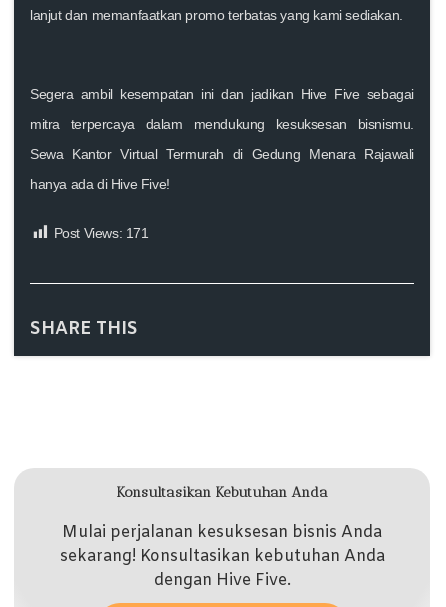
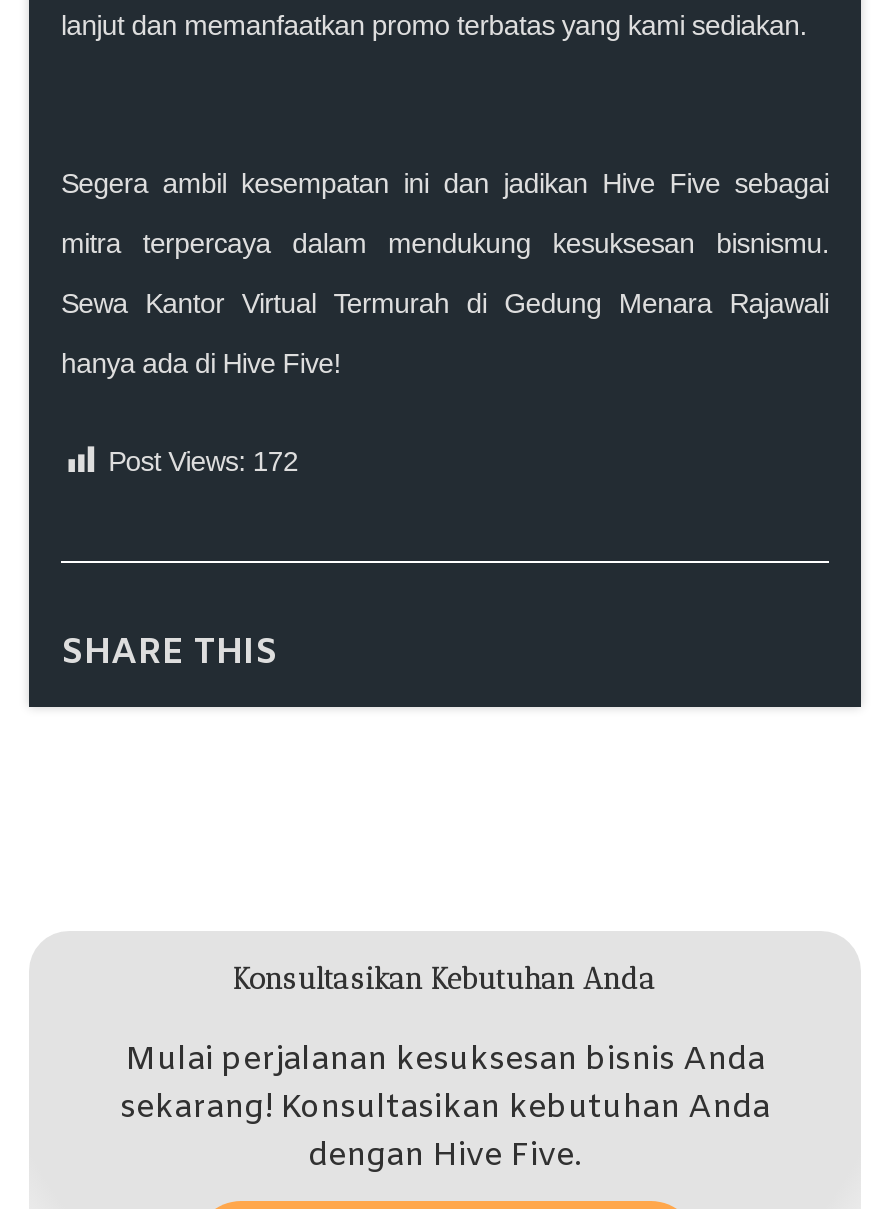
- Post Views: 171
+ Post Views: 172
